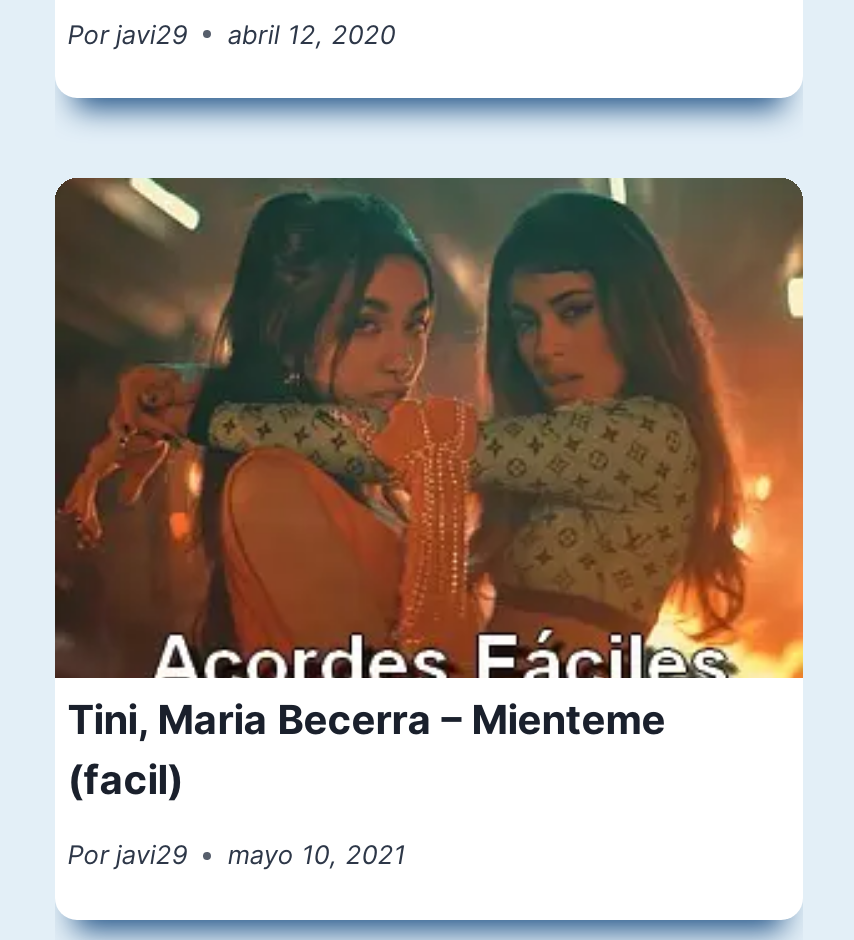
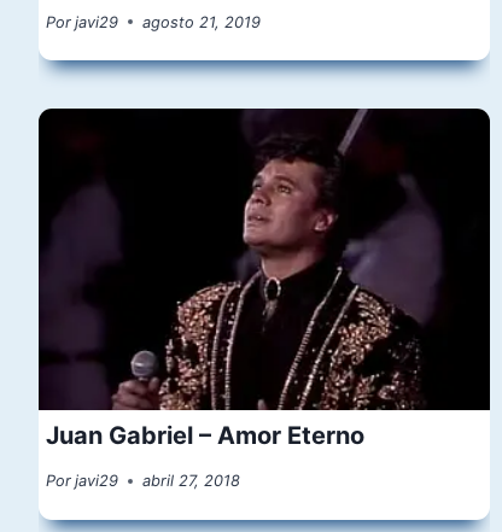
- Por javi29 abril 12, 2020
+ Por javi29 agosto 21, 2019

- [image]
- Tini, Maria Becerra – Mienteme
- (facil)
+ [image]
+ Juan Gabriel – Amor Eterno

- Por javi29 mayo 10, 2021
+ Por javi29 abril 27, 2018
